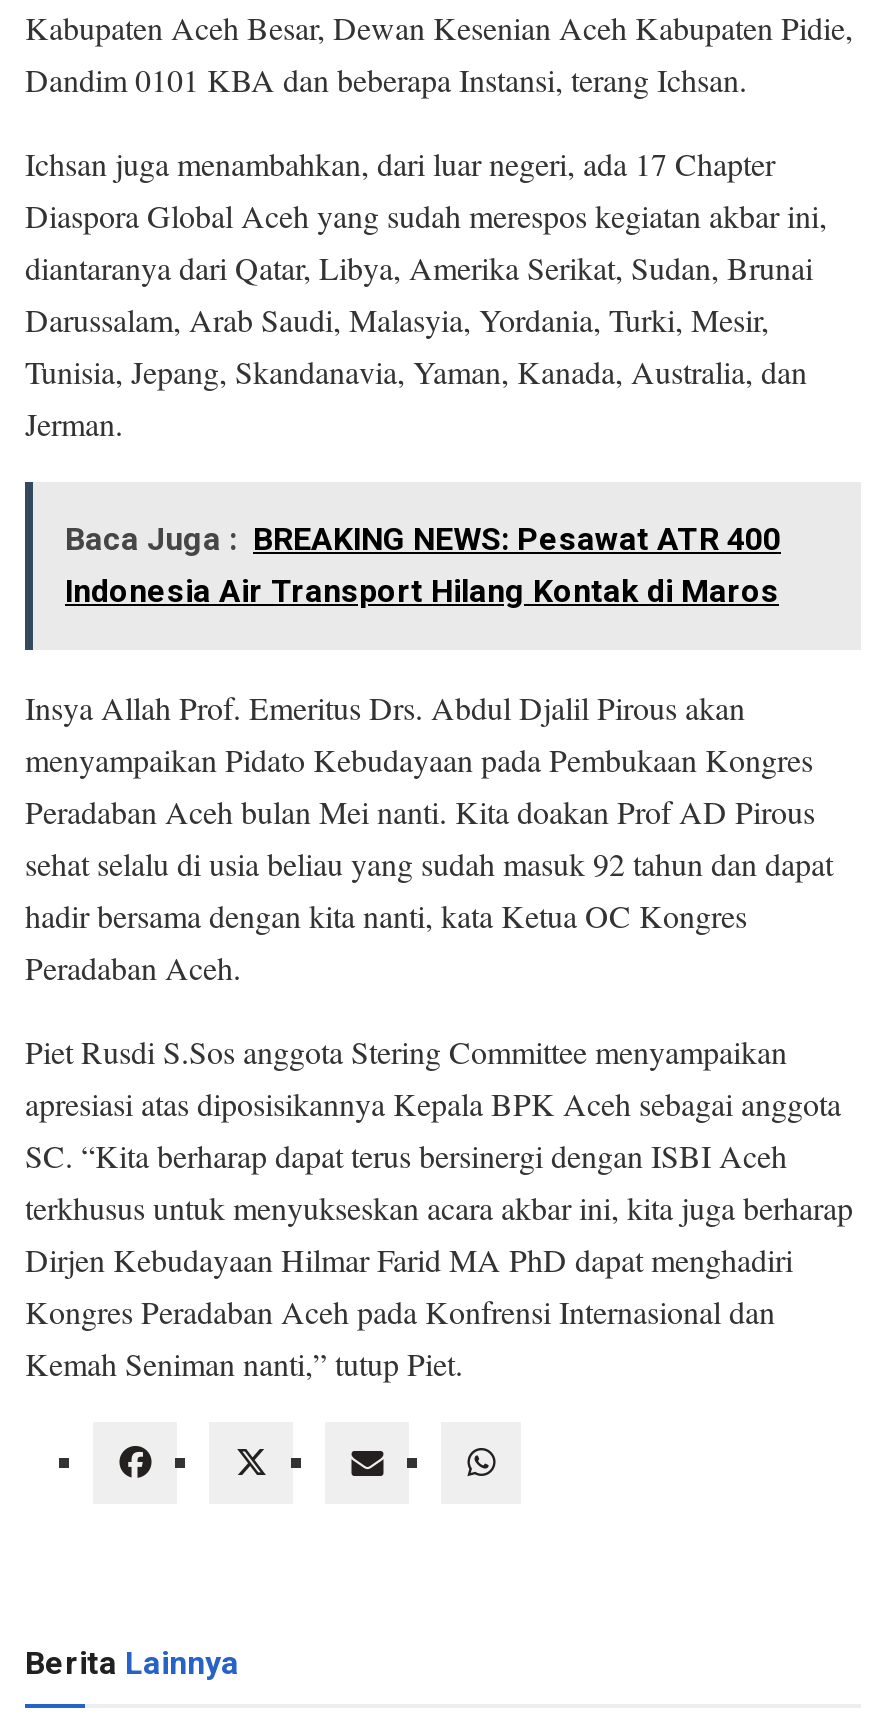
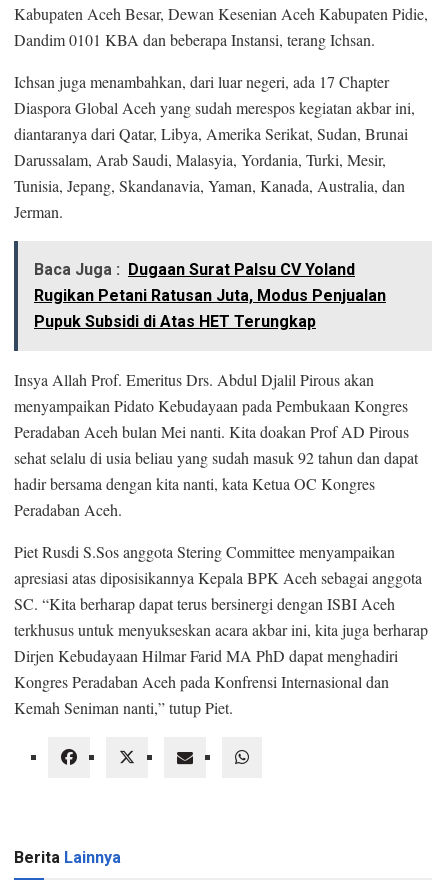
- Baca Juga : BREAKING NEWS: Pesawat ATR 400
- Indonesia Air Transport Hilang Kontak di Maros
+ Baca Juga : Dugaan Surat Palsu CV Yoland
+ Rugikan Petani Ratusan Juta, Modus Penjualan
+ Pupuk Subsidi di Atas HET Terungkap
